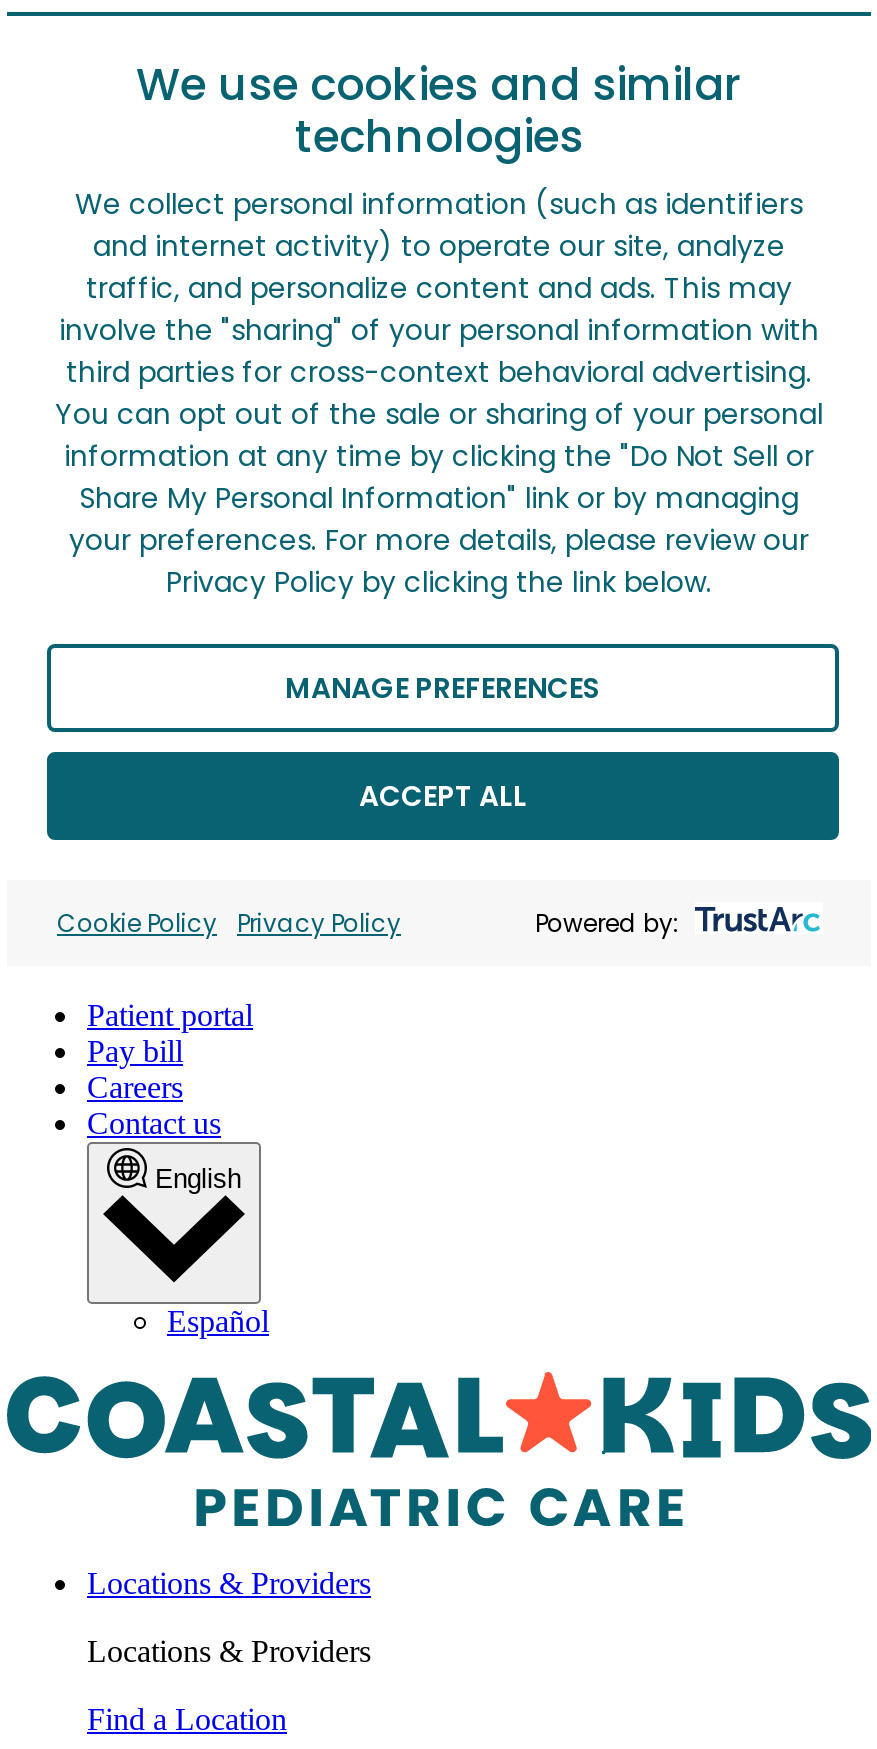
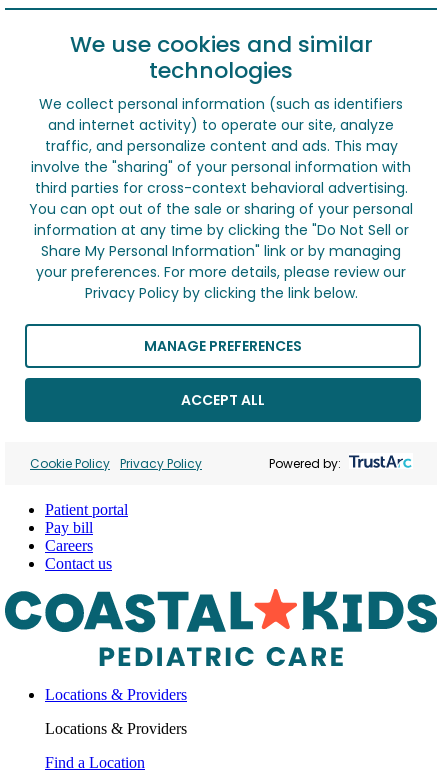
- [image]
- English

- Español
